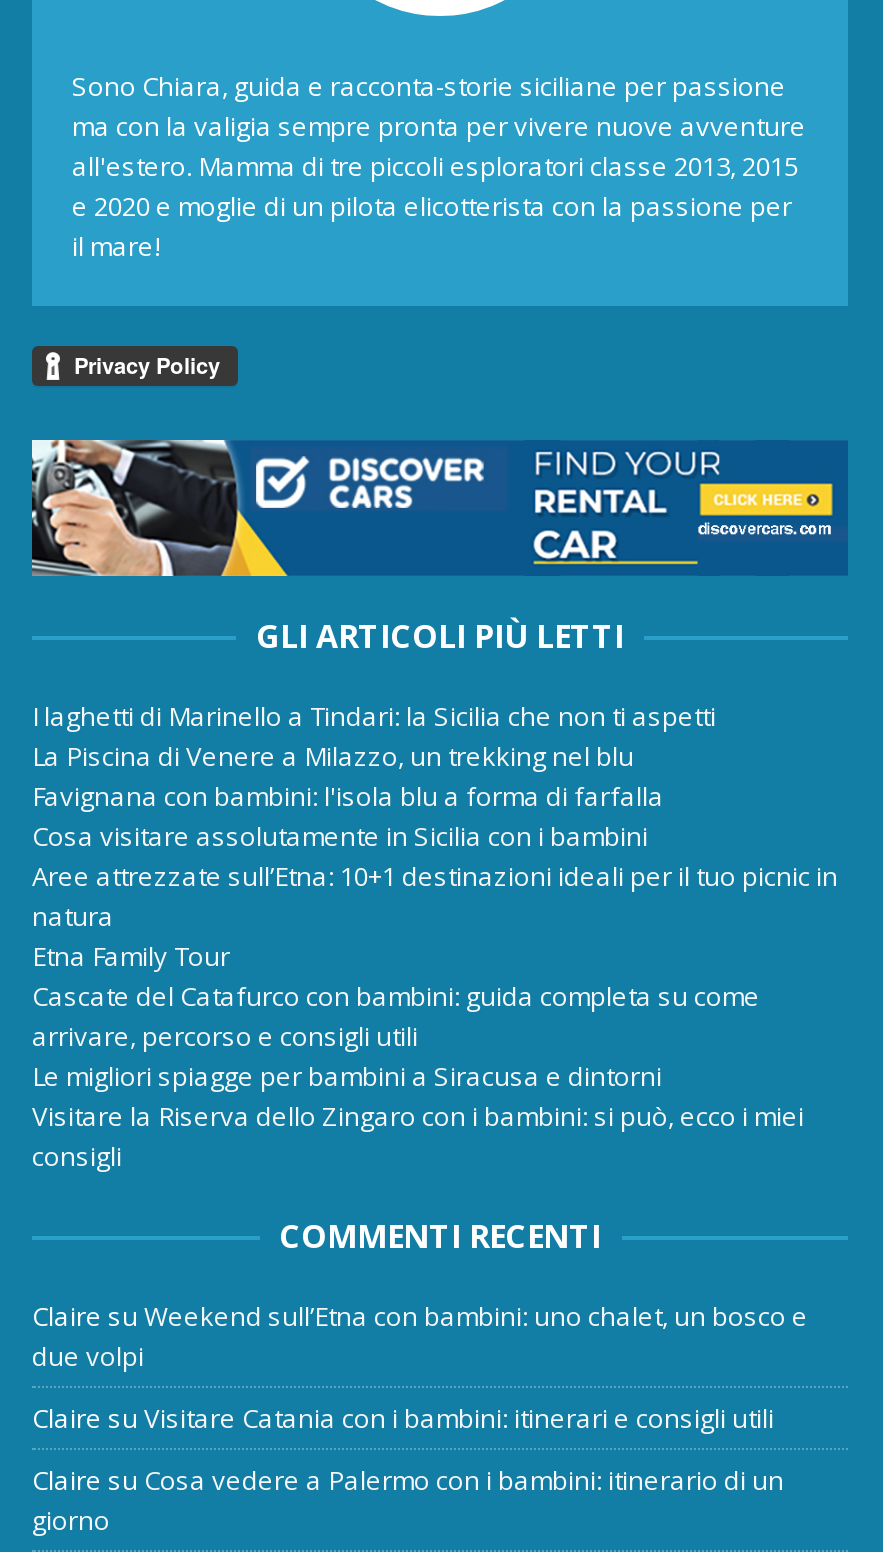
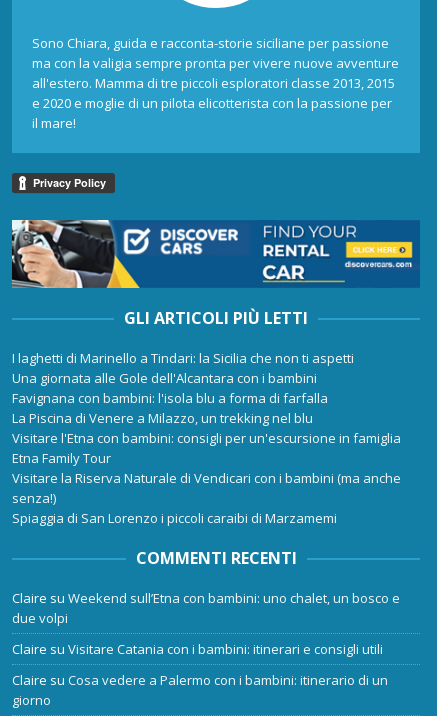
moved down: La Piscina di Venere a Milazzo, un trekking nel blu

+ Una giornata alle Gole dell'Alcantara con i bambini

- Cosa visitare assolutamente in Sicilia con i bambini
- Aree attrezzate sull’Etna: 10+1 destinazioni ideali per il tuo picnic in
- natura
+ Visitare l'Etna con bambini: consigli per un'escursione in famiglia

- Cascate del Catafurco con bambini: guida completa su come
- arrivare, percorso e consigli utili
- Le migliori spiagge per bambini a Siracusa e dintorni
- Visitare la Riserva dello Zingaro con i bambini: si può, ecco i miei
- consigli
+ Visitare la Riserva Naturale di Vendicari con i bambini (ma anche
+ senza!)
+ Spiaggia di San Lorenzo i piccoli caraibi di Marzamemi
